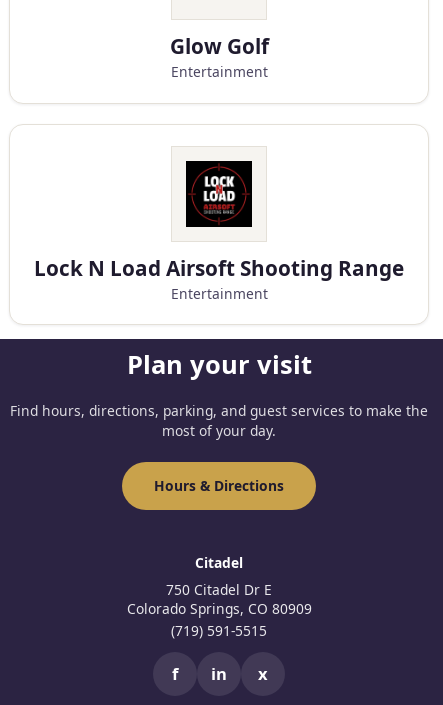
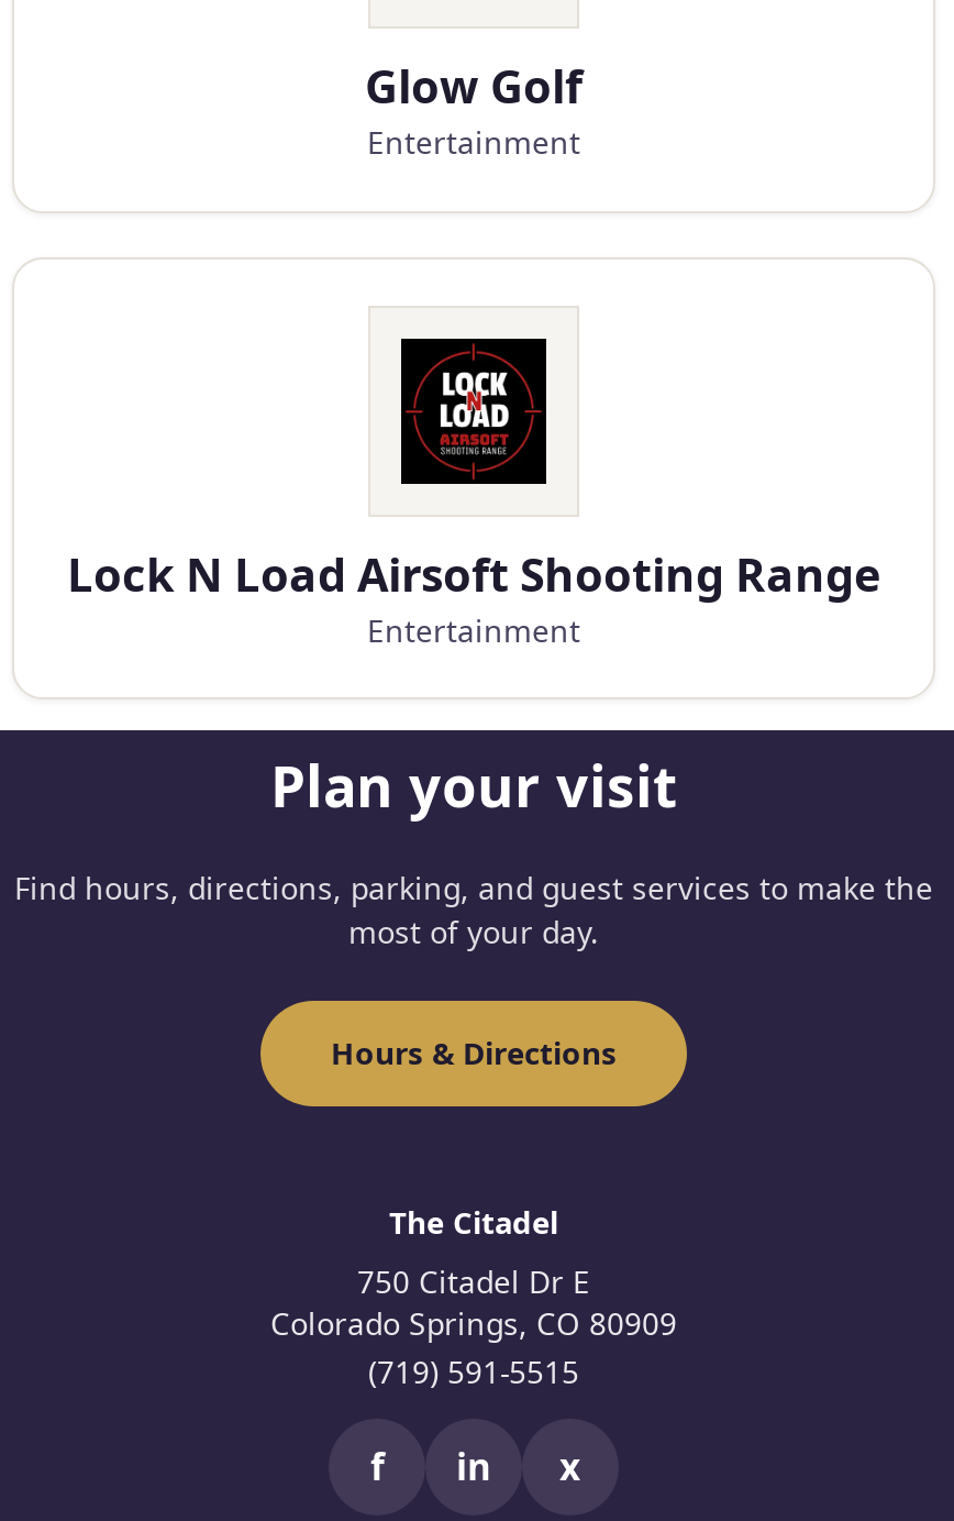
- Citadel
+ The Citadel
